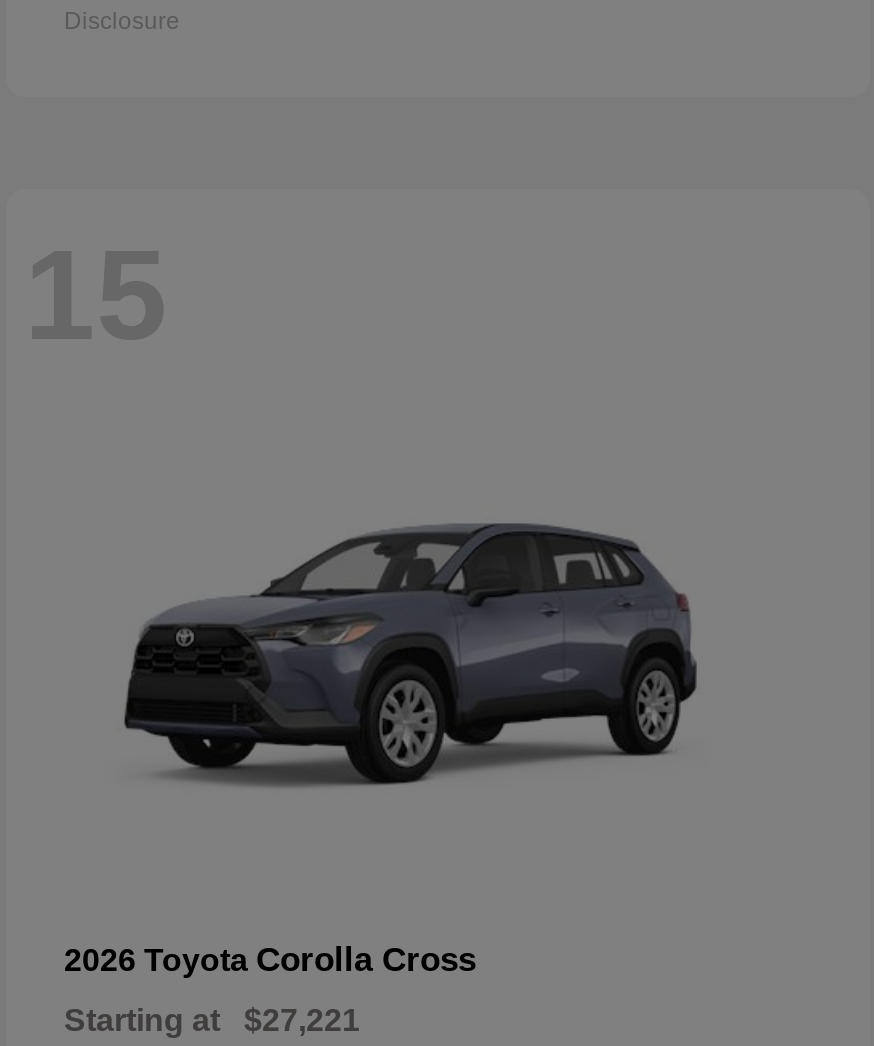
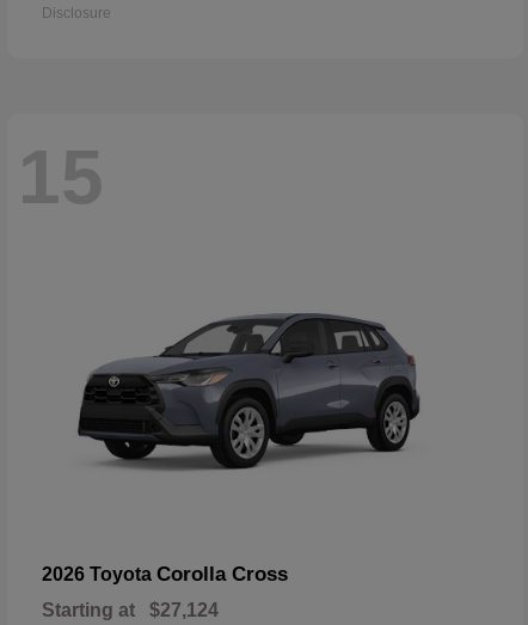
- Starting at $27,221
+ Starting at $27,124
